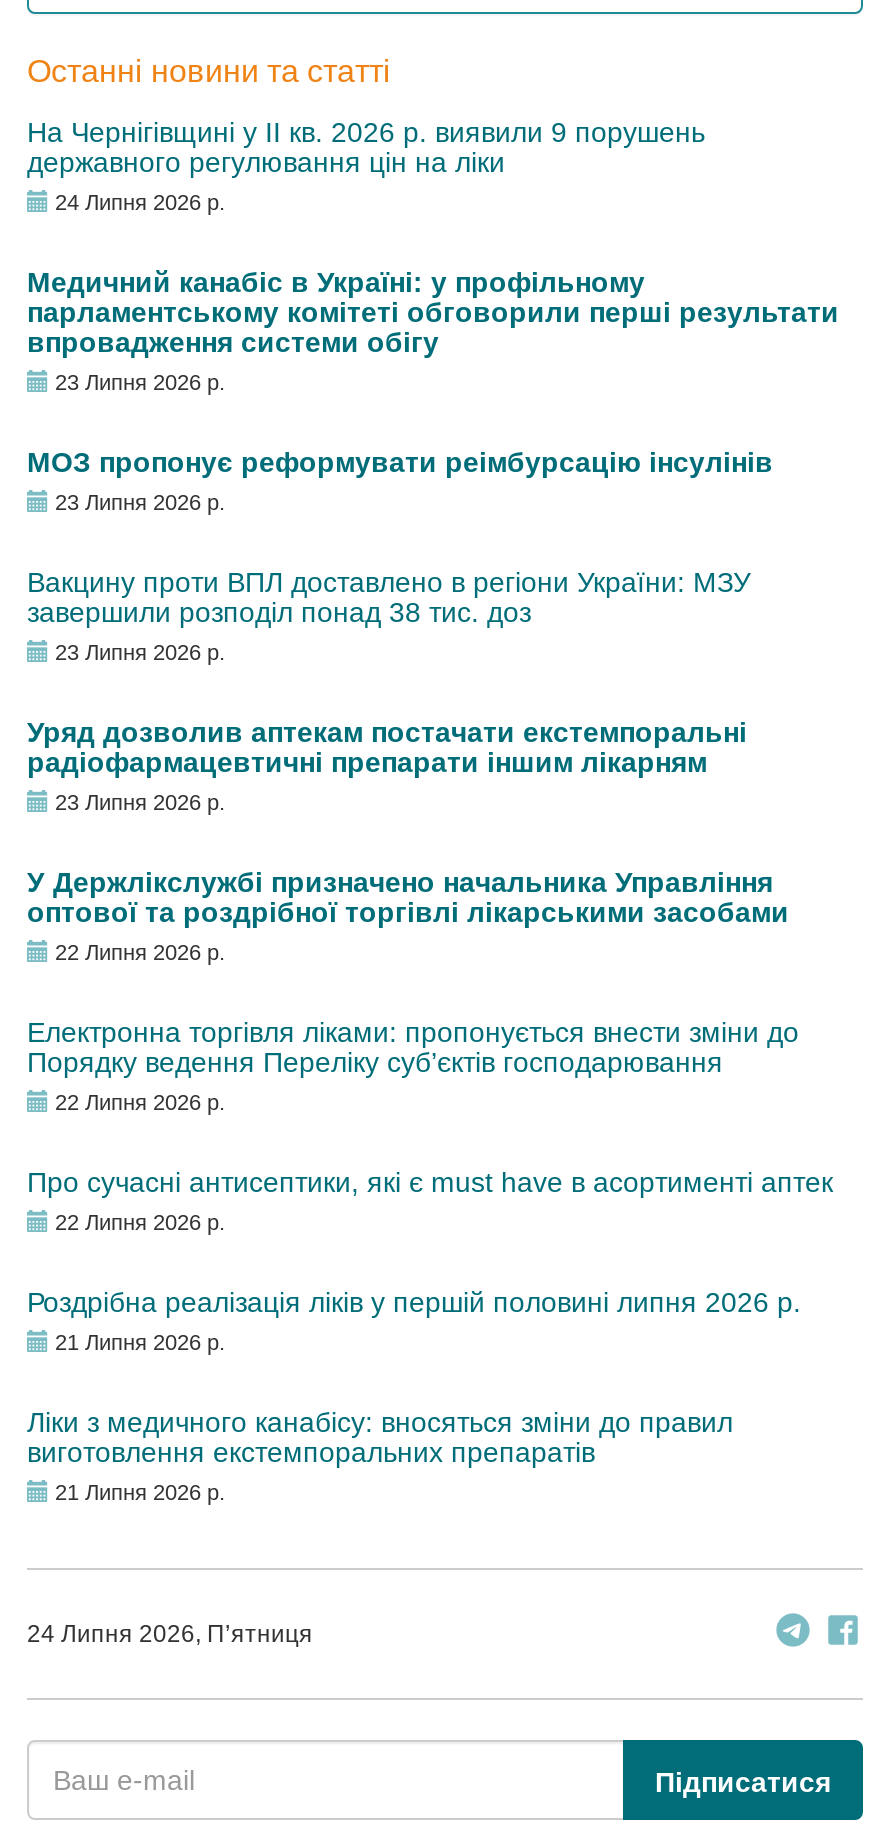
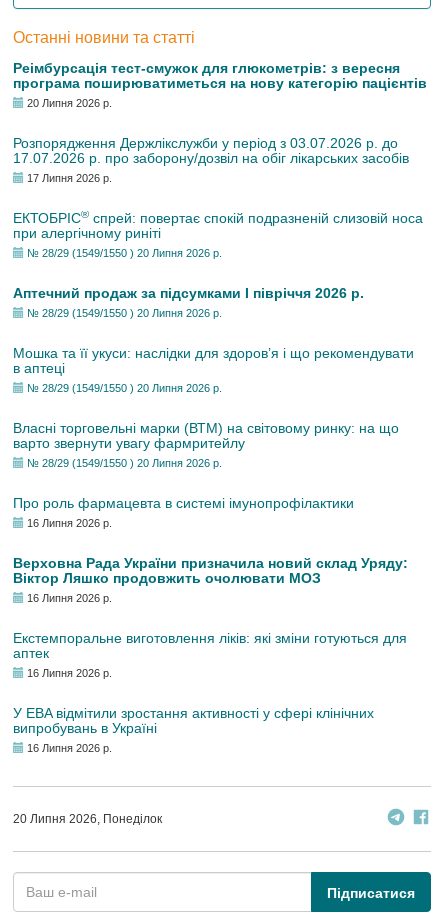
- На Чернігівщині у ІІ кв. 2026 р. виявили 9 порушень
- державного регулювання цін на ліки
- 24 Липня 2026 р.
+ Реімбурсація тест-смужок для глюкометрів: з вересня
+ програма поширюватиметься на нову категорію пацієнтів
+ 20 Липня 2026 р.

- Медичний канабіс в Україні: у профільному
- парламентському комітеті обговорили перші результати
- впровадження системи обігу
- 23 Липня 2026 р.
+ Розпорядження Держлікслужби у період з 03.07.2026 р. до
+ 17.07.2026 р. про заборону/дозвіл на обіг лікарських засобів
+ 17 Липня 2026 р.

- МОЗ пропонує реформувати реімбурсацію інсулінів
- 23 Липня 2026 р.
+ ЕКТОБРІС® спрей: повертає спокій подразненій слизовій носа
+ при алергічному риніті
+ № 28/29 (1549/1550 ) 20 Липня 2026 р.

- Вакцину проти ВПЛ доставлено в регіони України: МЗУ
- завершили розподіл понад 38 тис. доз
- 23 Липня 2026 р.
+ Аптечний продаж за підсумками І півріччя 2026 р.
+ № 28/29 (1549/1550 ) 20 Липня 2026 р.

- Уряд дозволив аптекам постачати екстемпоральні
- радіофармацевтичні препарати іншим лікарням
- 23 Липня 2026 р.
+ Мошка та її укуси: наслідки для здоров’я і що рекомендувати
+ в аптеці
+ № 28/29 (1549/1550 ) 20 Липня 2026 р.

- У Держлікслужбі призначено начальника Управління
- оптової та роздрібної торгівлі лікарськими засобами
- 22 Липня 2026 р.
+ Власні торговельні марки (ВТМ) на світовому ринку: на що
+ варто звернути увагу фармритейлу
+ № 28/29 (1549/1550 ) 20 Липня 2026 р.

- Електронна торгівля ліками: пропонується внести зміни до
- Порядку ведення Переліку суб’єктів господарювання
- 22 Липня 2026 р.
+ Про роль фармацевта в системі імунопрофілактики
+ 16 Липня 2026 р.

- Про сучасні антисептики, які є must have в асортименті аптек
- 22 Липня 2026 р.
+ Верховна Рада України призначила новий склад Уряду:
+ Віктор Ляшко продовжить очолювати МОЗ
+ 16 Липня 2026 р.

- Роздрібна реалізація ліків у першій половині липня 2026 р.
- 21 Липня 2026 р.
+ Екстемпоральне виготовлення ліків: які зміни готуються для
+ аптек
+ 16 Липня 2026 р.

- Ліки з медичного канабісу: вносяться зміни до правил
- виготовлення екстемпоральних препаратів
- 21 Липня 2026 р.
+ У EBA відмітили зростання активності у сфері клінічних
+ випробувань в Україні
+ 16 Липня 2026 р.

- 24 Липня 2026, П’ятниця
+ 20 Липня 2026, Понеділок
